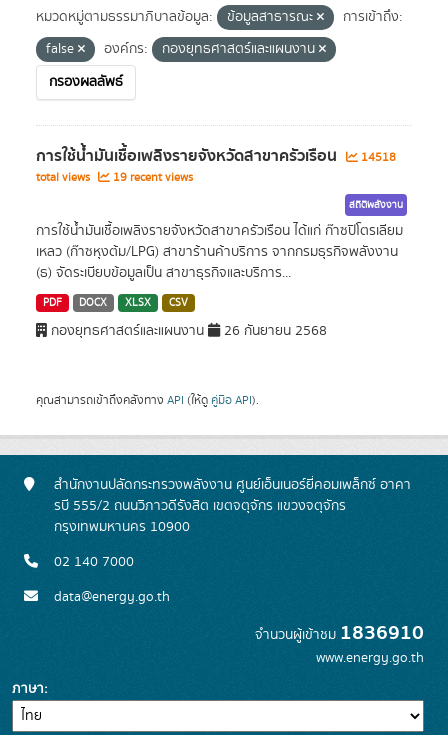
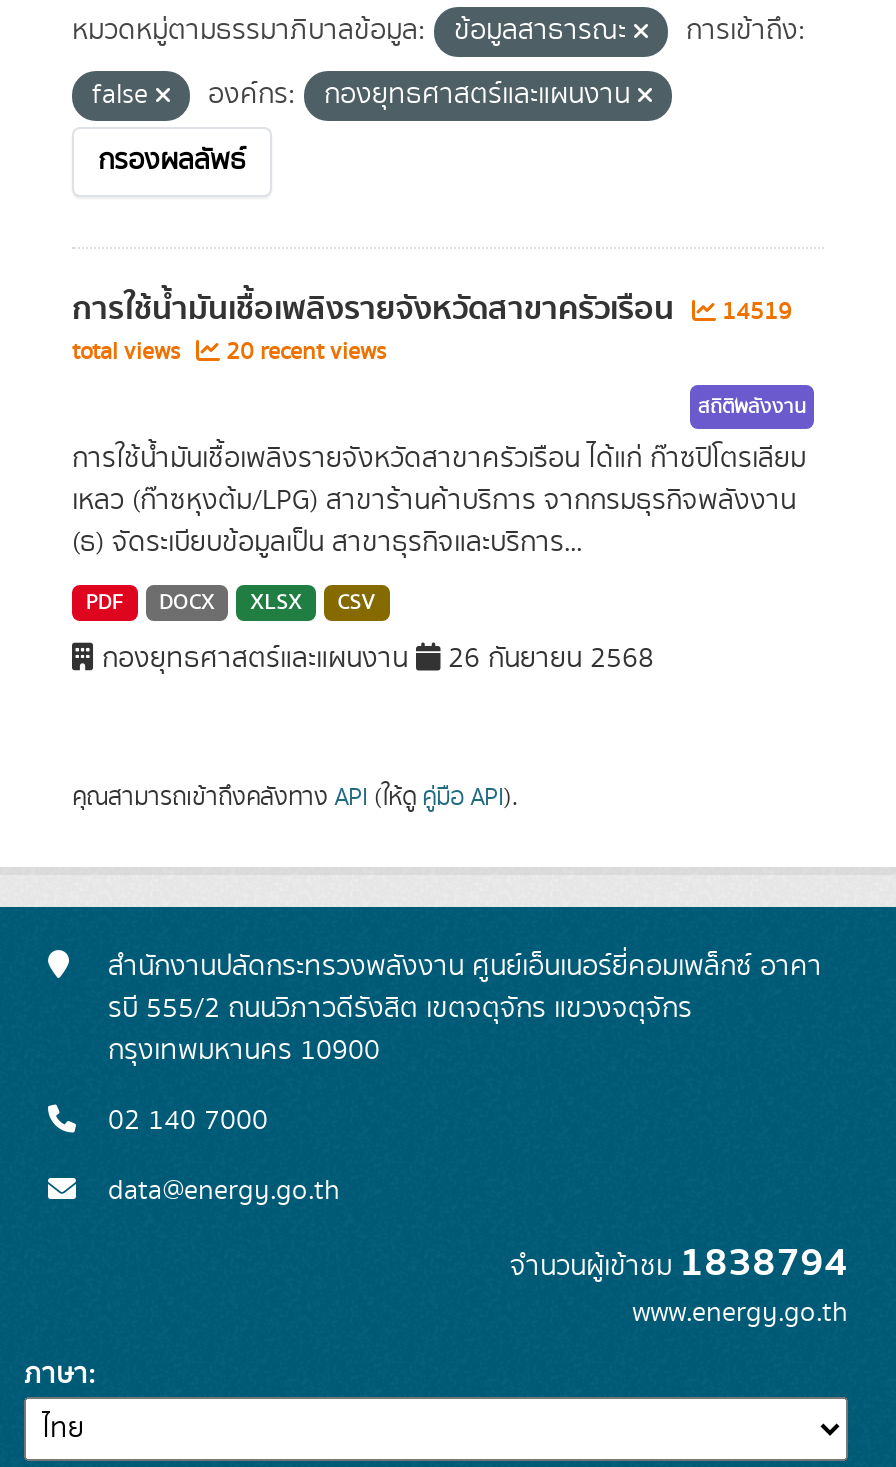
- การใช้น้ำมันเชื้อเพลิงรายจังหวัดสาขาครัวเรือน 14518
+ การใช้น้ำมันเชื้อเพลิงรายจังหวัดสาขาครัวเรือน 14519

- total views 19 recent views
+ total views 20 recent views

- จำนวนผู้เข้าชม1836910
+ จำนวนผู้เข้าชม1838794
